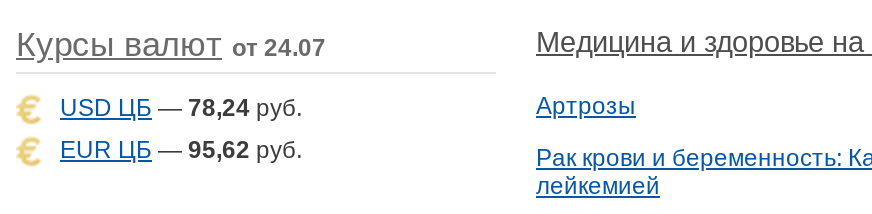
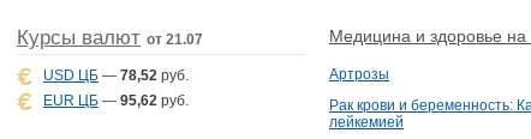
- Курсы валют от 24.07
+ Курсы валют от 21.07

- USD ЦБ — 78,24 руб.
+ USD ЦБ — 78,52 руб.
